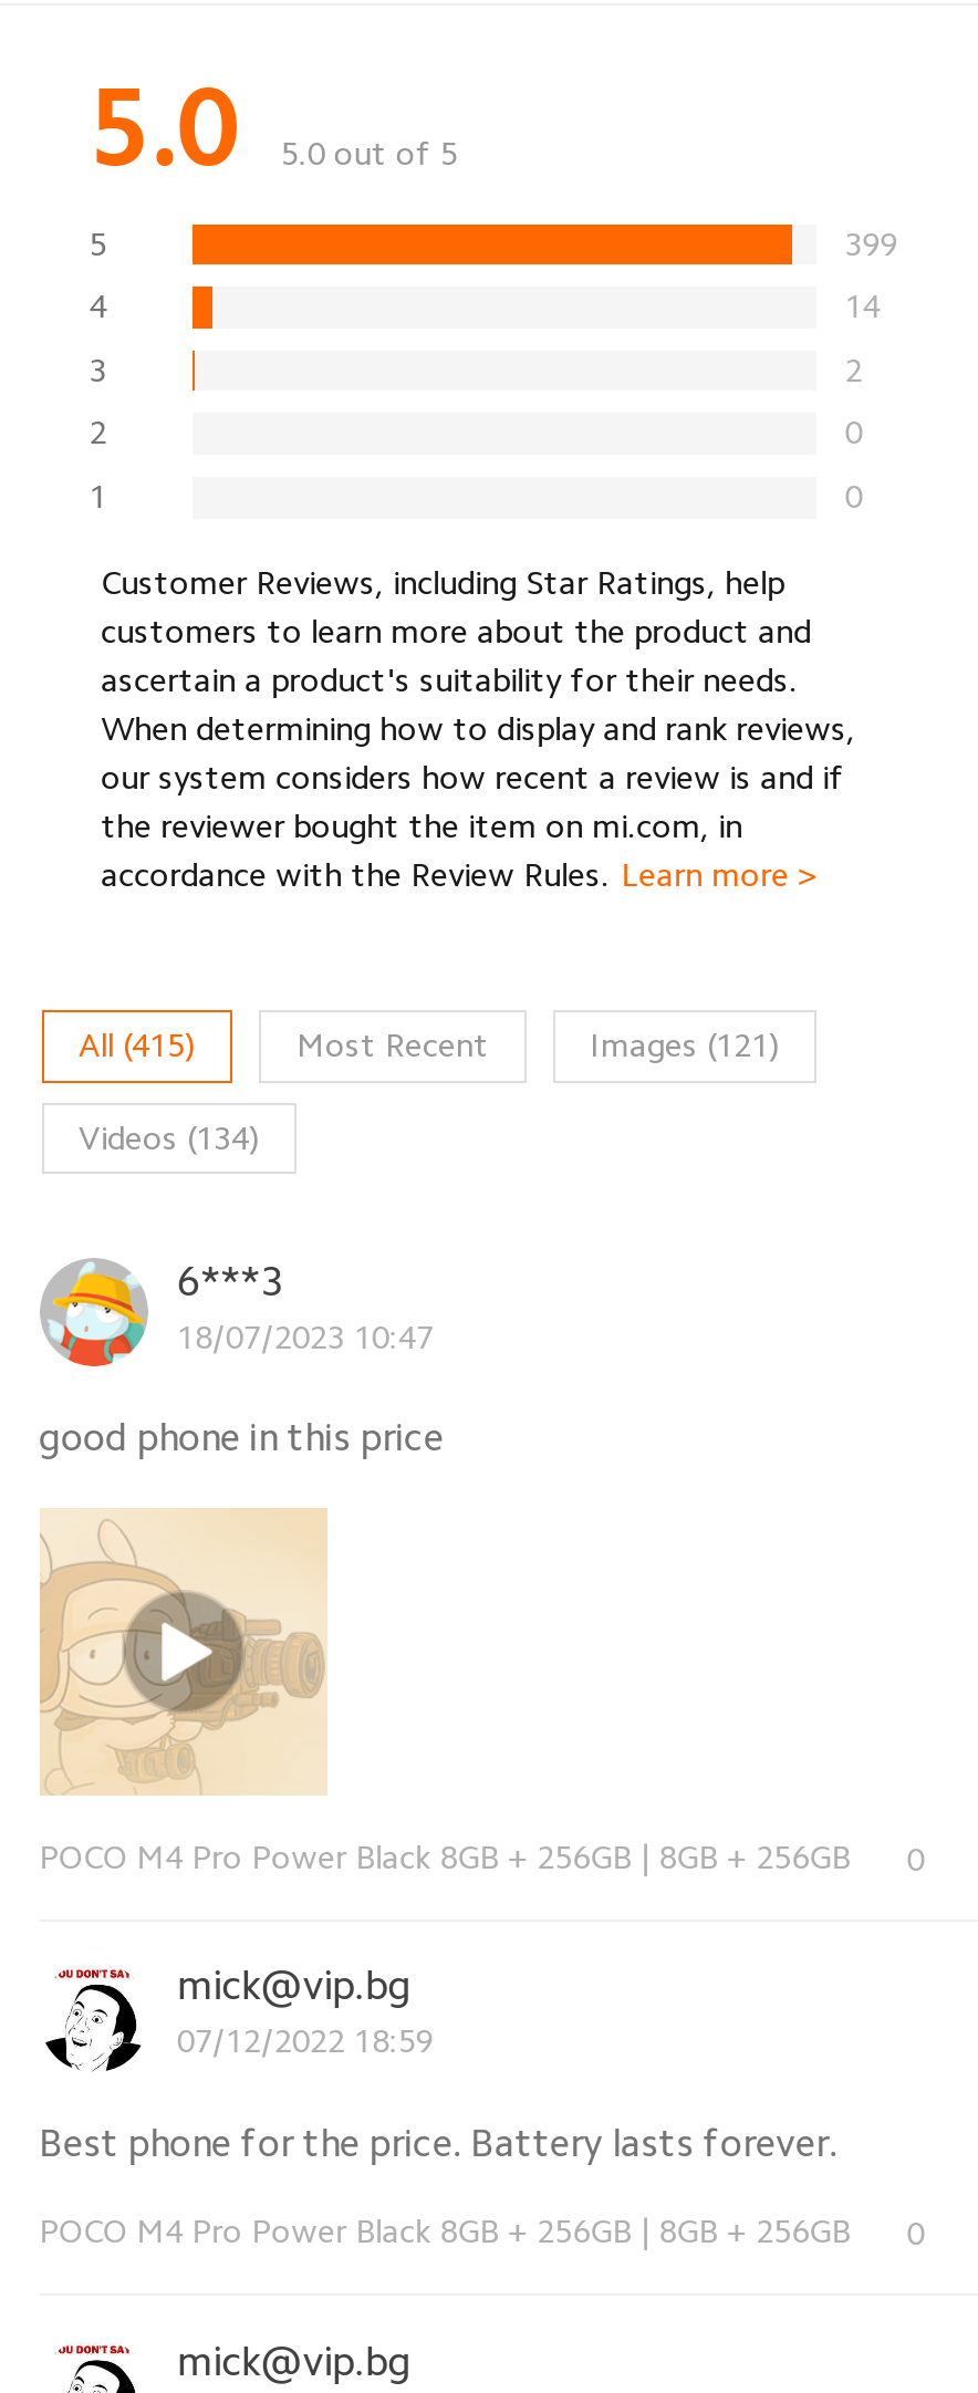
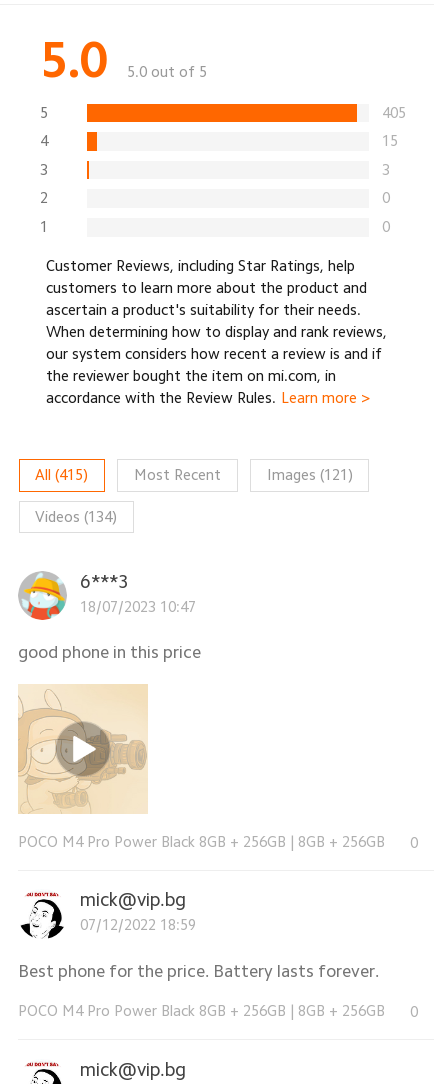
- 399
+ 405

- 14
+ 15

- 2
+ 3
